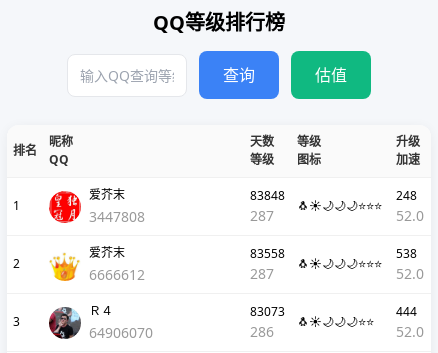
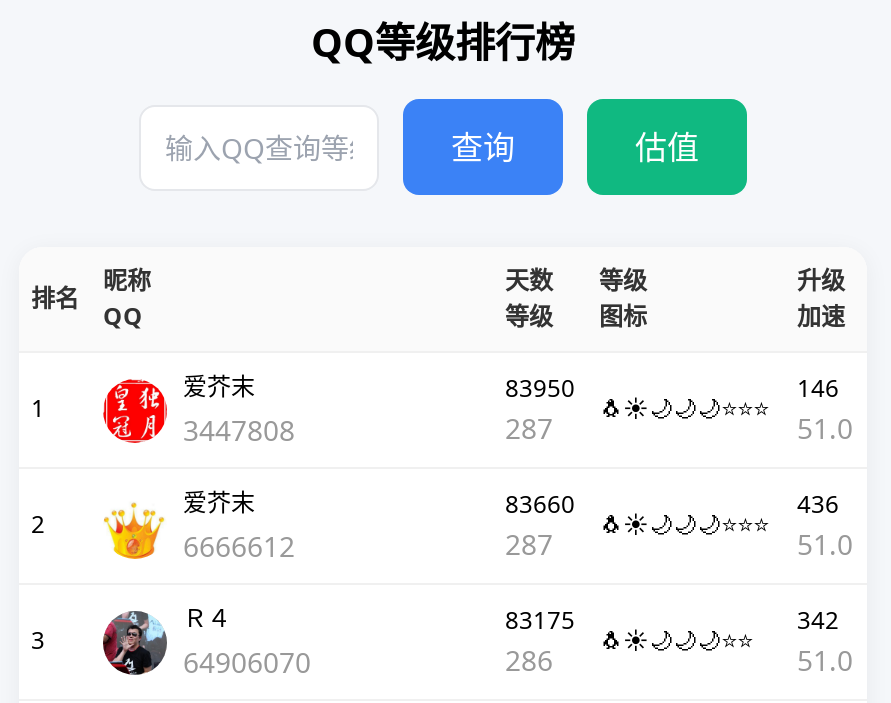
- 83848
+ 83950

- 248
+ 146

- 52.0
+ 51.0

- 83558
+ 83660

- 538
+ 436

- 52.0
+ 51.0

- 83073
+ 83175

- 444
+ 342

- 52.0
+ 51.0
